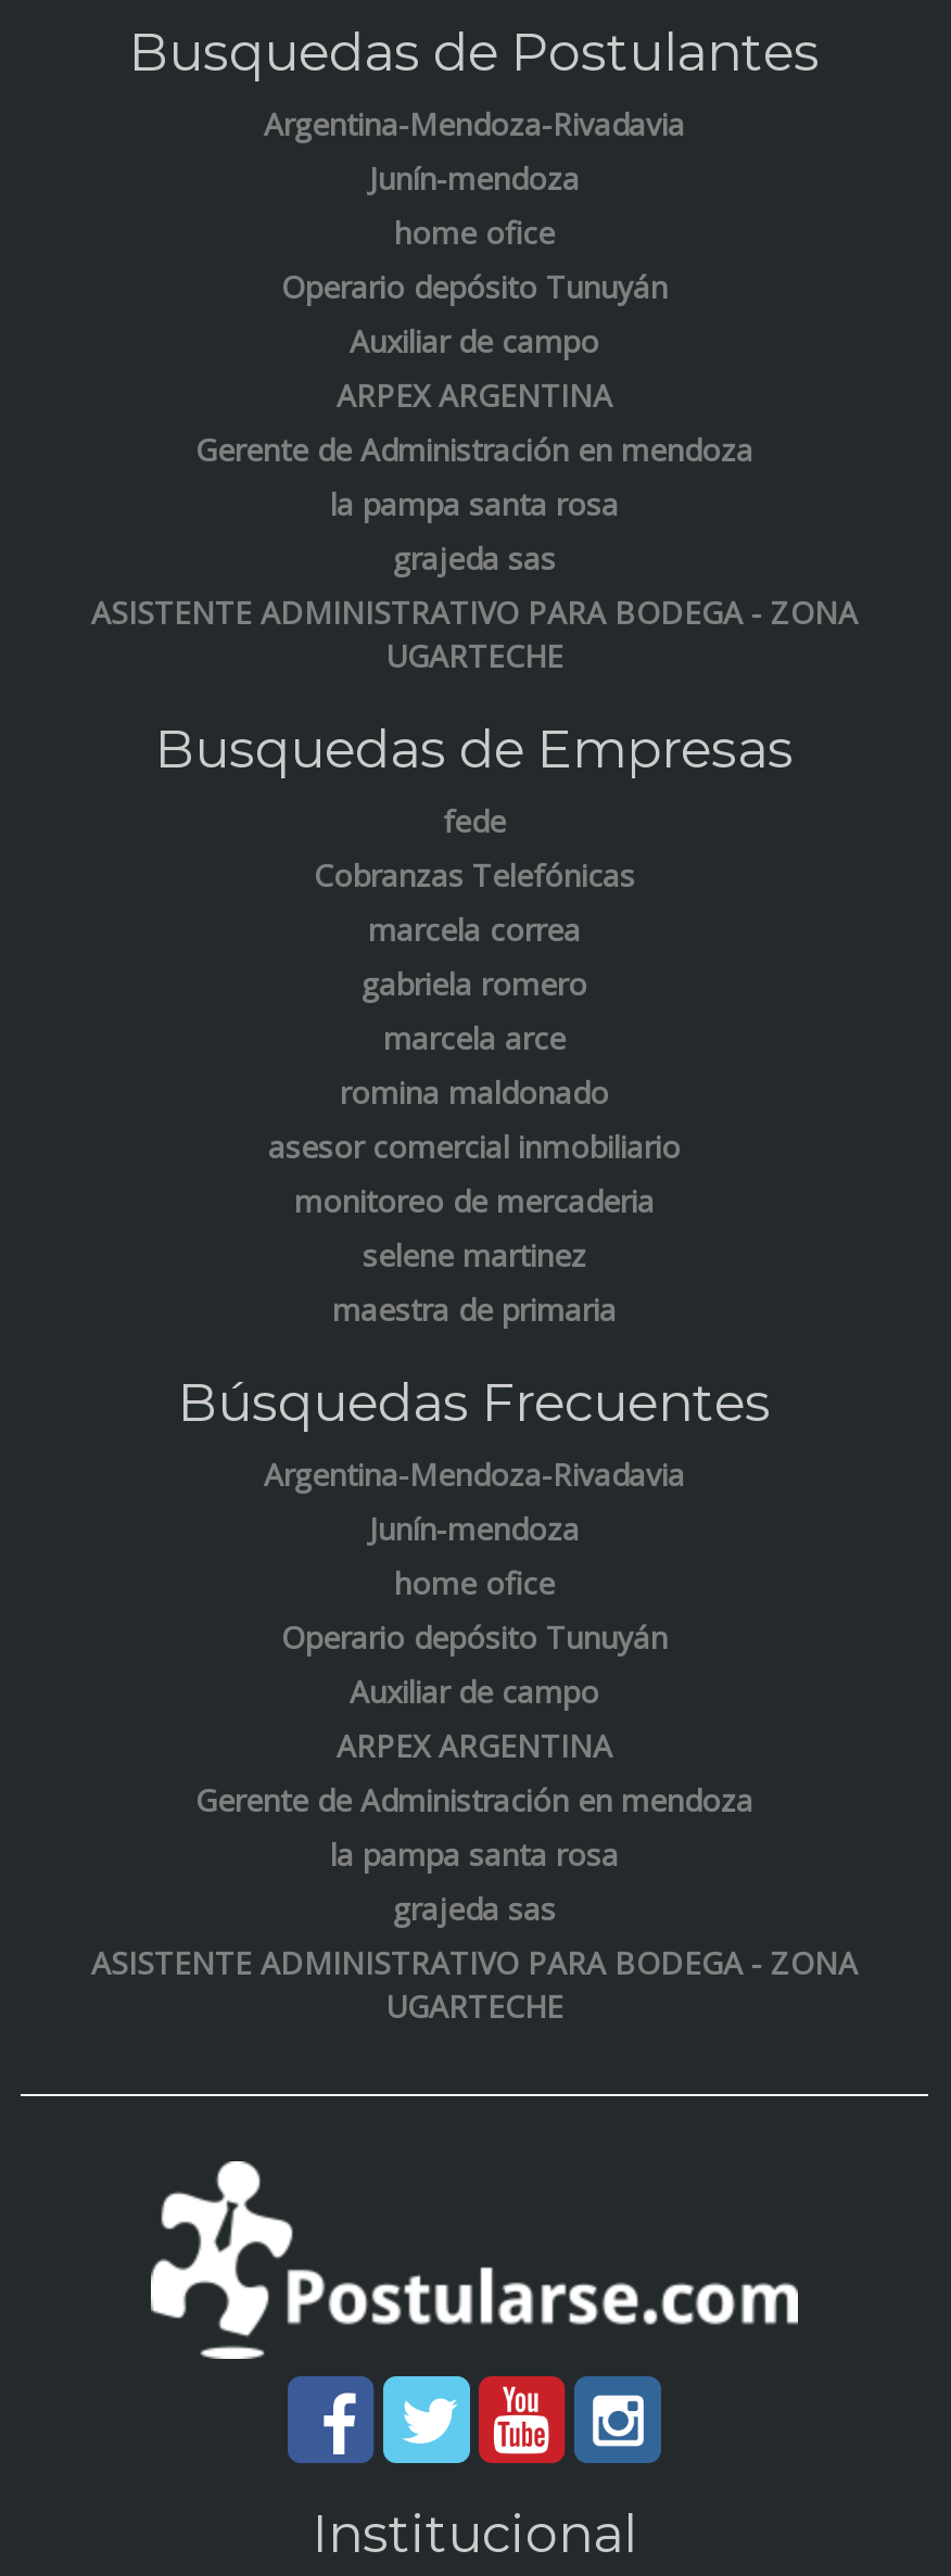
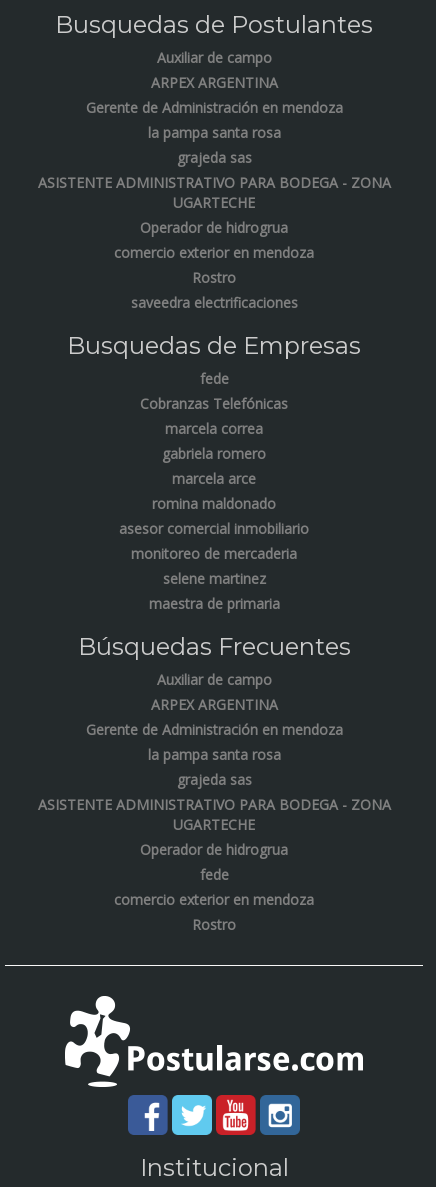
- Argentina-Mendoza-Rivadavia
- Junín-mendoza
- home ofice
- Operario depósito Tunuyán

moved up: Auxiliar de campo | ARPEX ARGENTINA | Gerente de Administración en mendoza | la pampa santa rosa | grajeda sas | ASISTENTE ADMINISTRATIVO PARA BODEGA - ZONA | UGARTECHE

+ Operador de hidrogrua
+ comercio exterior en mendoza
+ Rostro
+ saveedra electrificaciones

- Argentina-Mendoza-Rivadavia
- Junín-mendoza
- home ofice
- Operario depósito Tunuyán

moved up: Auxiliar de campo | ARPEX ARGENTINA | Gerente de Administración en mendoza | la pampa santa rosa | grajeda sas | ASISTENTE ADMINISTRATIVO PARA BODEGA - ZONA | UGARTECHE

+ Operador de hidrogrua
+ fede
+ comercio exterior en mendoza
+ Rostro
